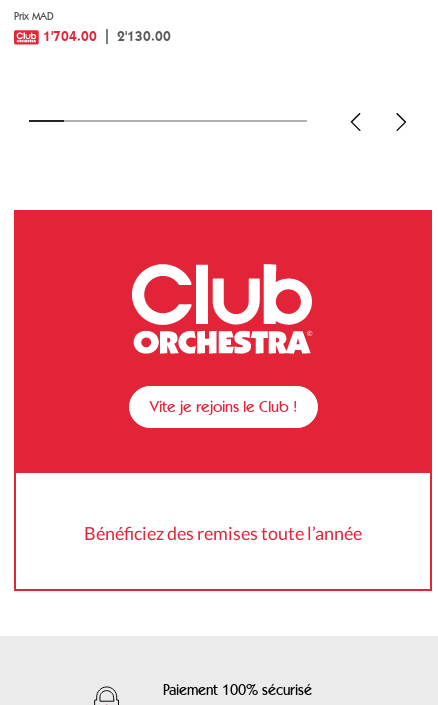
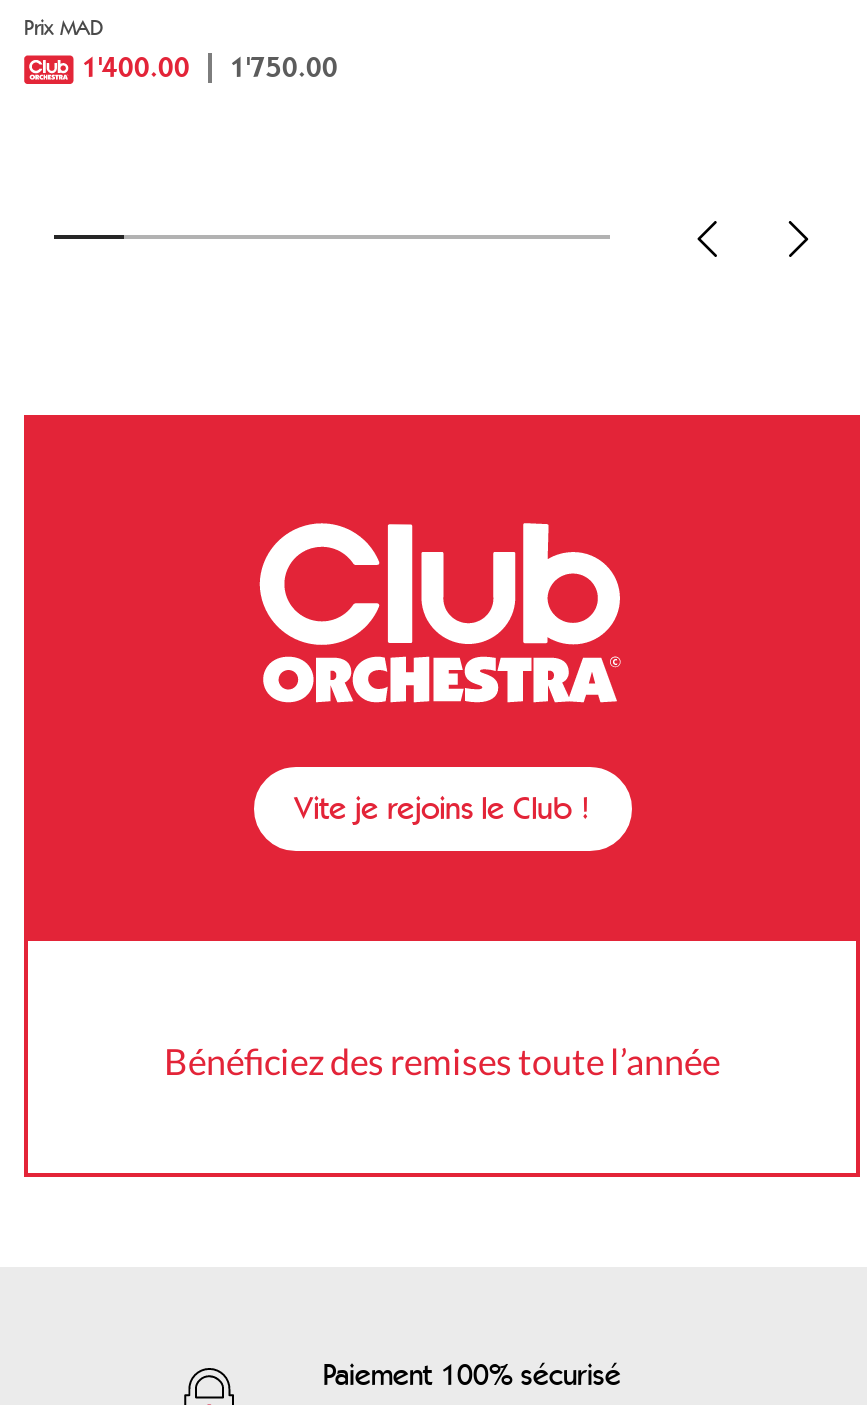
- 1'704.00
+ 1'400.00

- 2'130.00
+ 1'750.00
